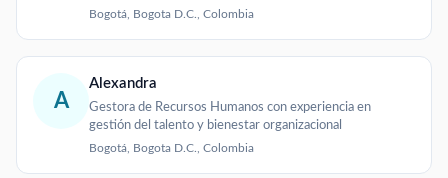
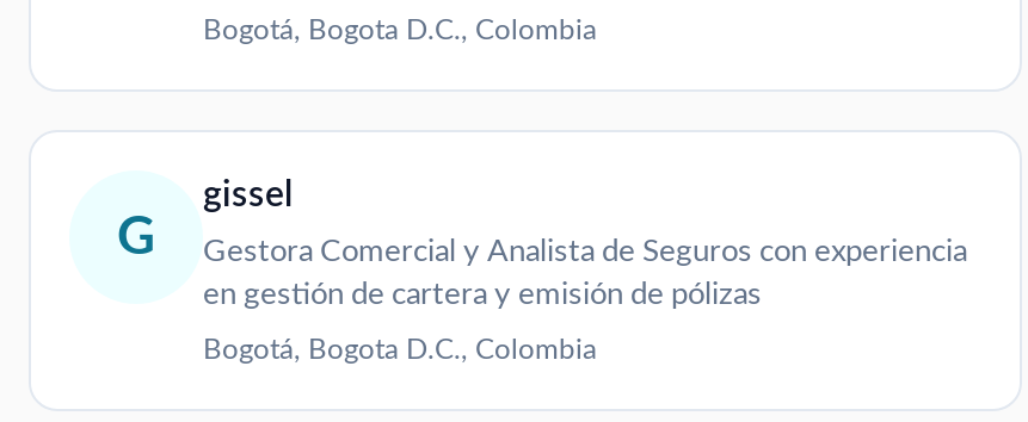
- Alexandra
+ gissel

- A
+ G

- Gestora de Recursos Humanos con experiencia en
- gestión del talento y bienestar organizacional
+ Gestora Comercial y Analista de Seguros con experiencia
+ en gestión de cartera y emisión de pólizas
